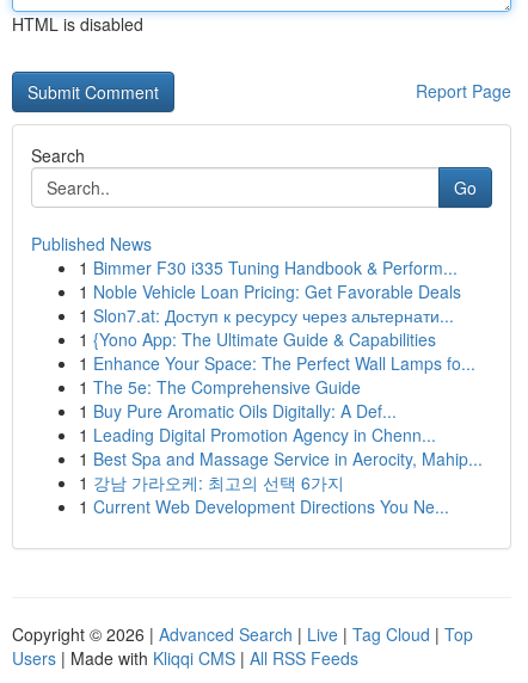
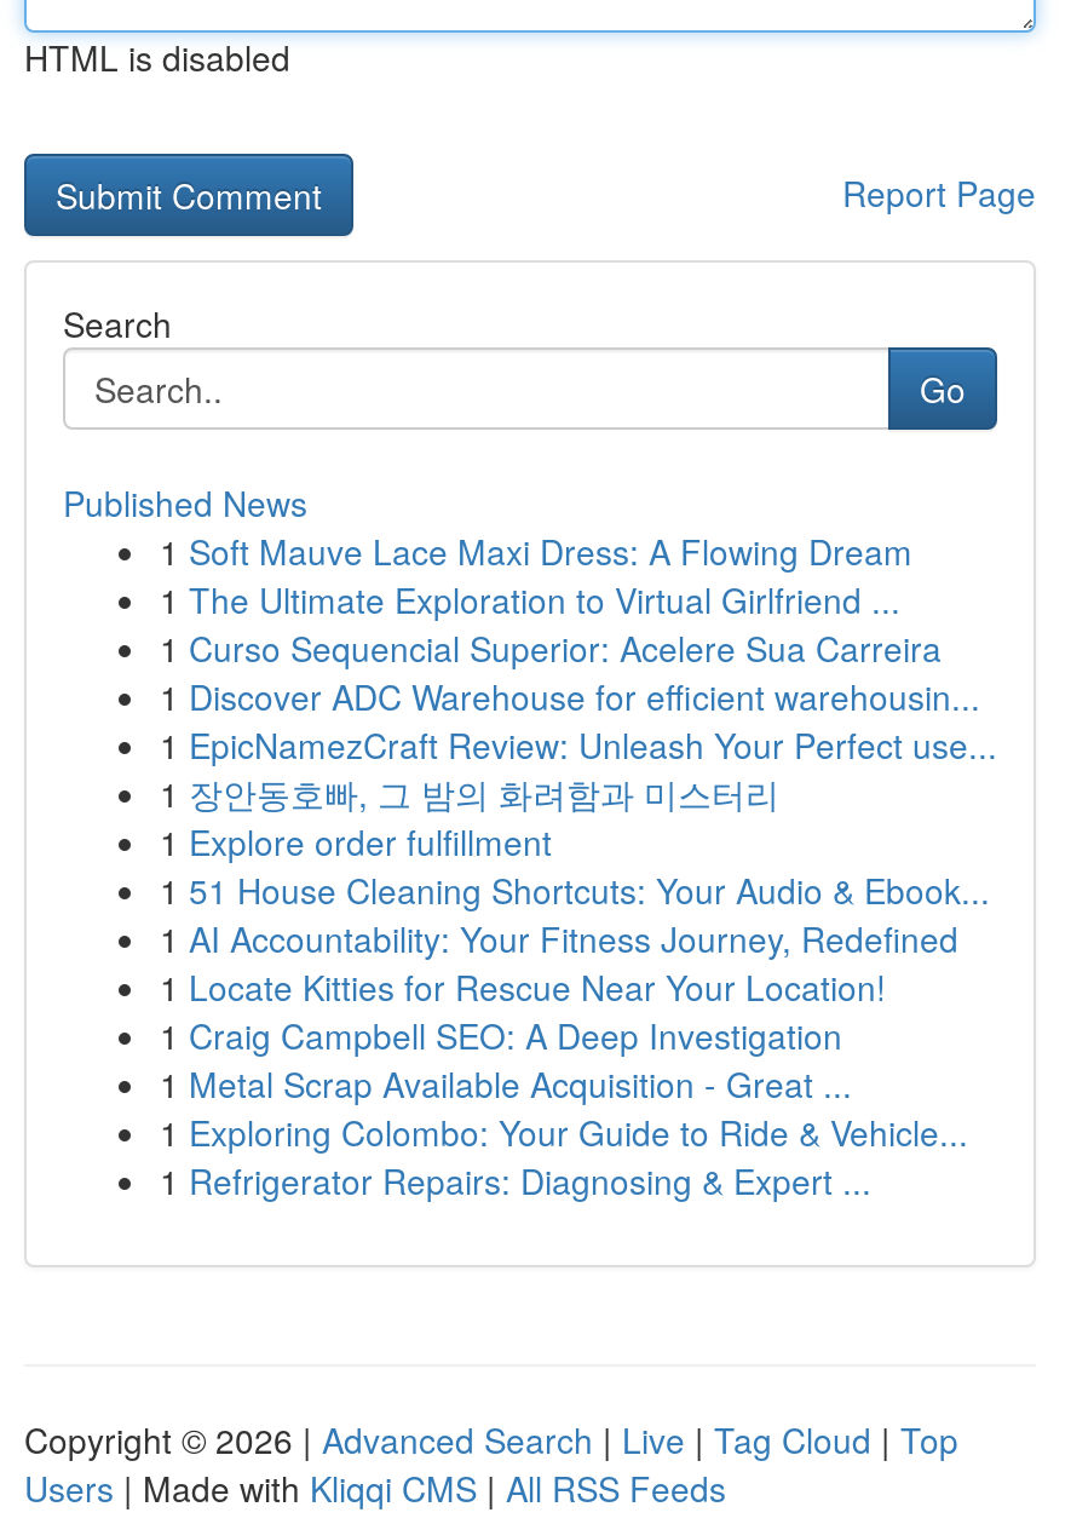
- 1 Bimmer F30 i335 Tuning Handbook & Perform...
- 1 Noble Vehicle Loan Pricing: Get Favorable Deals
- 1 Slon7.at: Доступ к ресурсу через альтернати...
- 1 {Yono App: The Ultimate Guide & Capabilities
- 1 Enhance Your Space: The Perfect Wall Lamps fo...
- 1 The 5e: The Comprehensive Guide
- 1 Buy Pure Aromatic Oils Digitally: A Def...
- 1 Leading Digital Promotion Agency in Chenn...
- 1 Best Spa and Massage Service in Aerocity, Mahip...
- 1 강남 가라오케: 최고의 선택 6가지
- 1 Current Web Development Directions You Ne...
+ 1 Soft Mauve Lace Maxi Dress: A Flowing Dream
+ 1 The Ultimate Exploration to Virtual Girlfriend ...
+ 1 Curso Sequencial Superior: Acelere Sua Carreira
+ 1 Discover ADC Warehouse for efficient warehousin...
+ 1 EpicNamezCraft Review: Unleash Your Perfect use...
+ 1 장안동호빠, 그 밤의 화려함과 미스터리
+ 1 Explore order fulfillment
+ 1 51 House Cleaning Shortcuts: Your Audio & Ebook...
+ 1 AI Accountability: Your Fitness Journey, Redefined
+ 1 Locate Kitties for Rescue Near Your Location!
+ 1 Craig Campbell SEO: A Deep Investigation
+ 1 Metal Scrap Available Acquisition - Great ...
+ 1 Exploring Colombo: Your Guide to Ride & Vehicle...
+ 1 Refrigerator Repairs: Diagnosing & Expert ...
